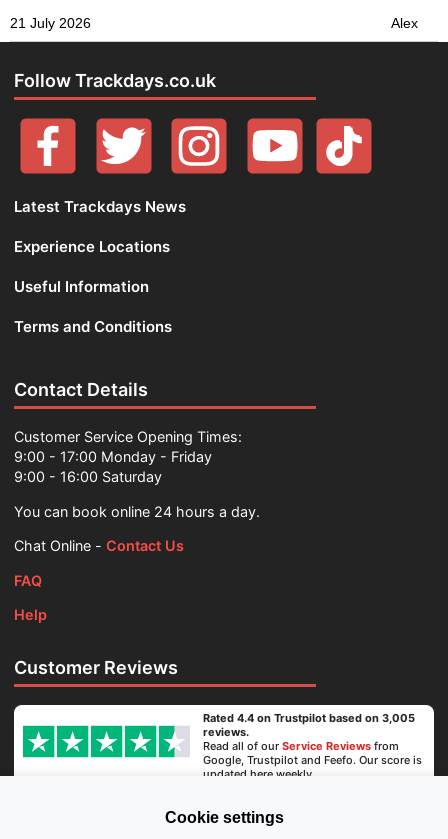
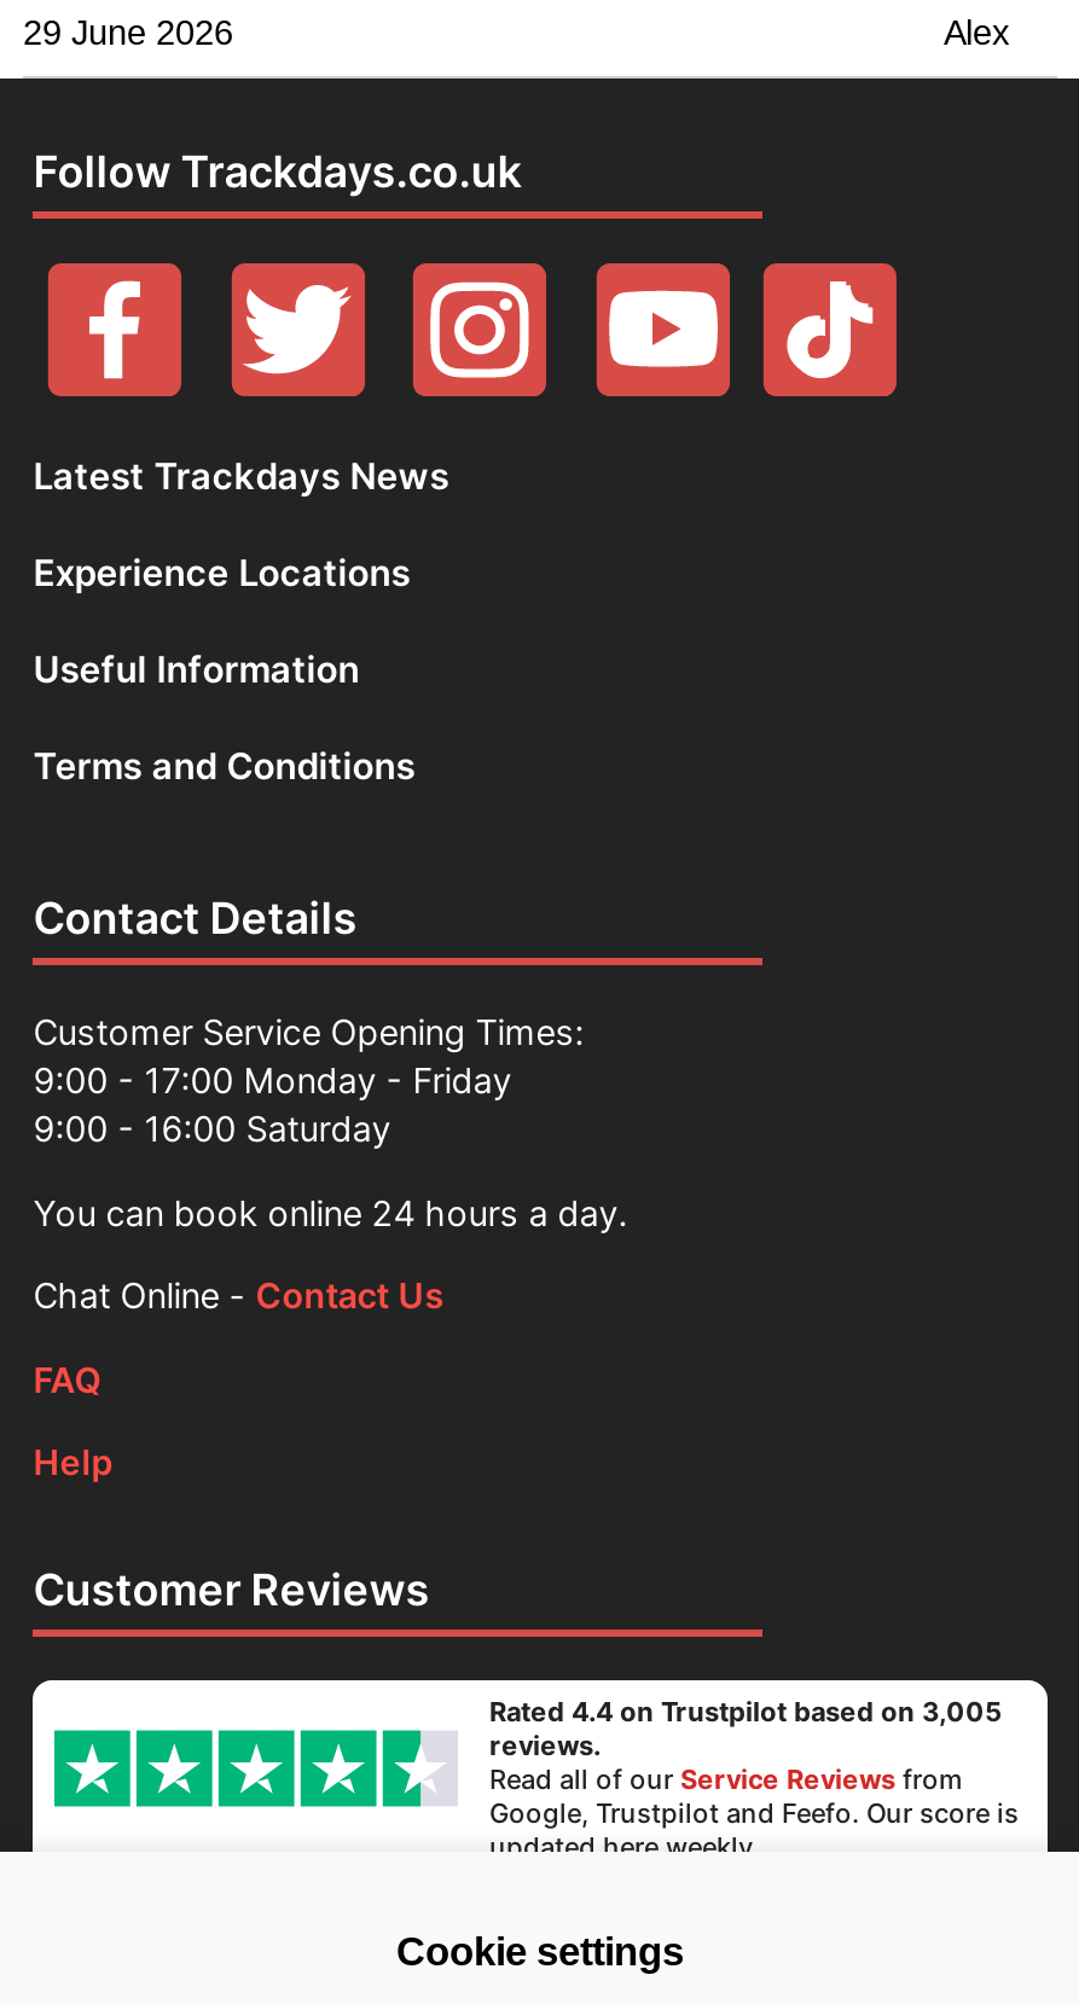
- 21 July 2026
+ 29 June 2026
